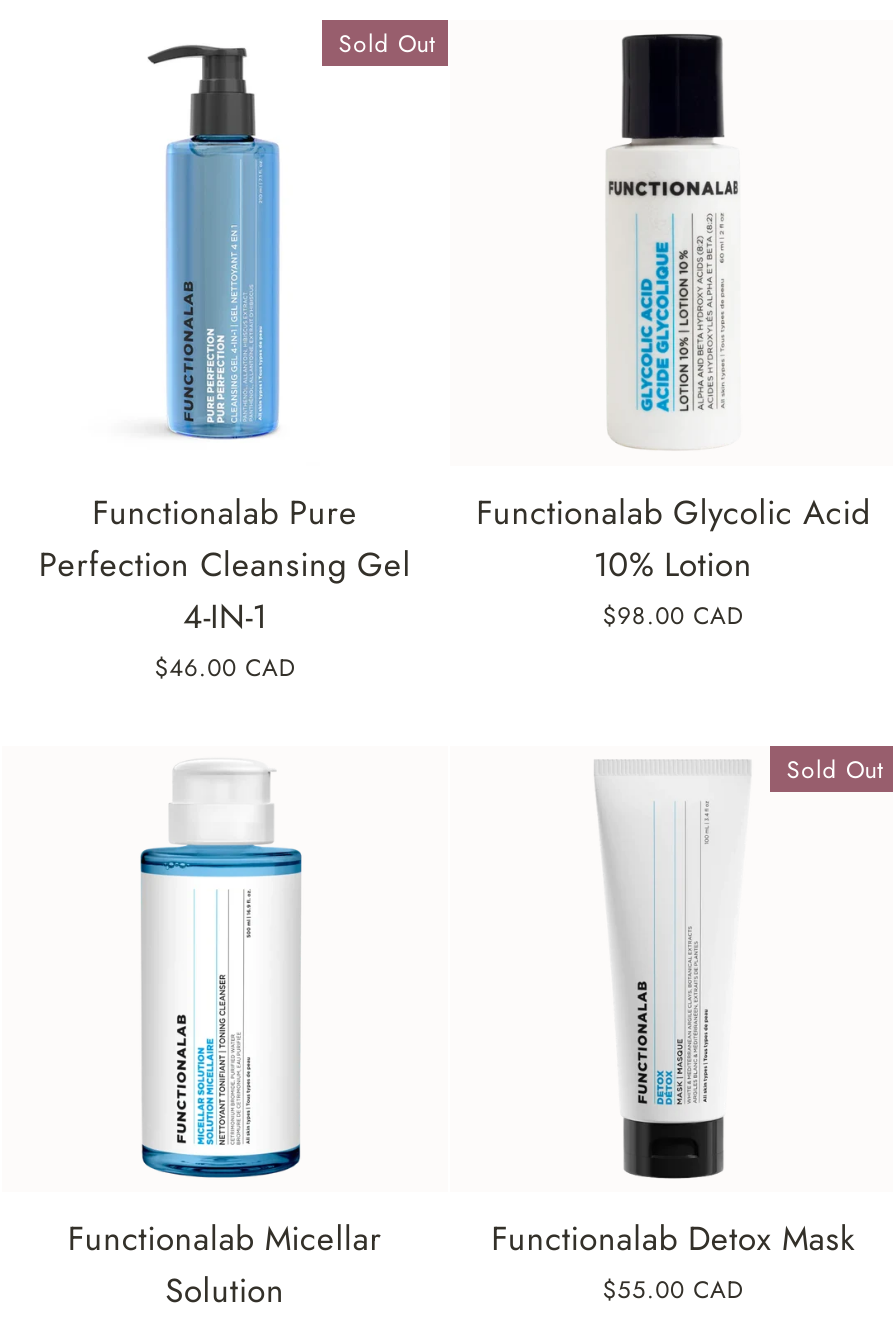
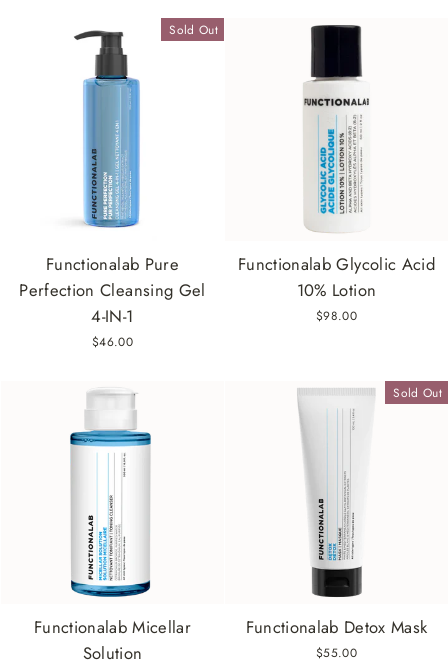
- $98.00 CAD
+ $98.00

- $46.00 CAD
+ $46.00

- $55.00 CAD
+ $55.00
